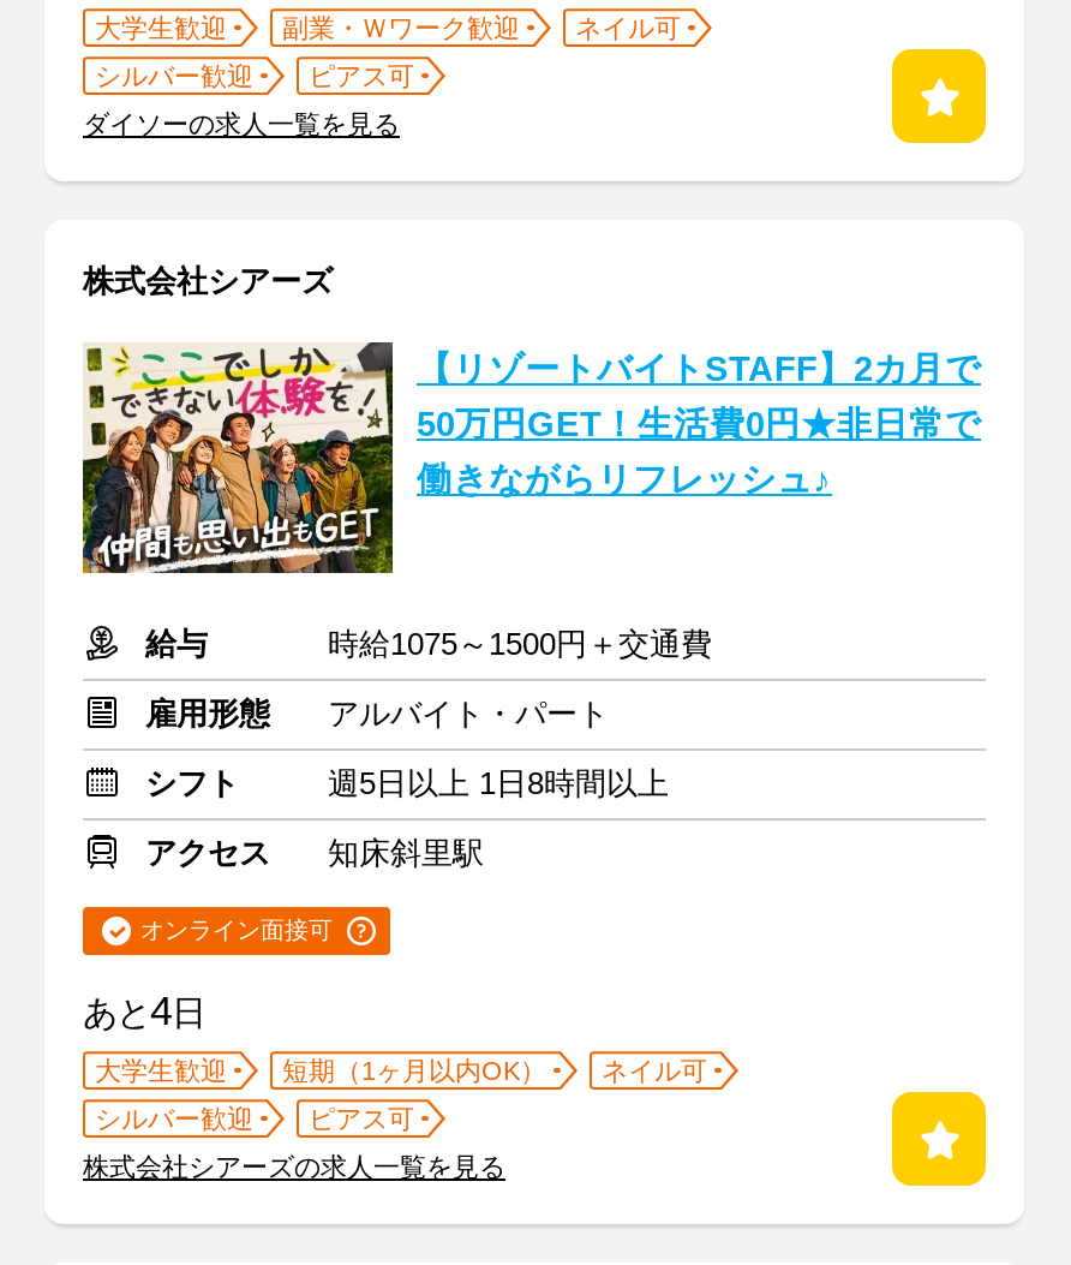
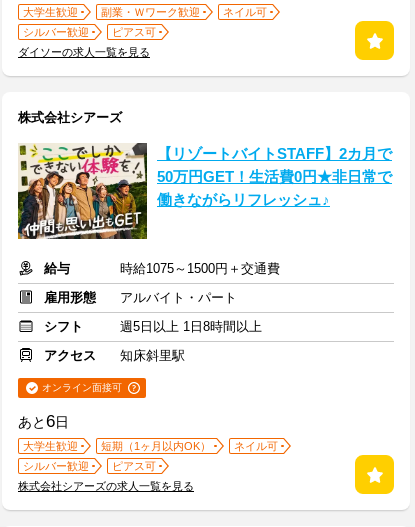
- あと4日
+ あと6日
